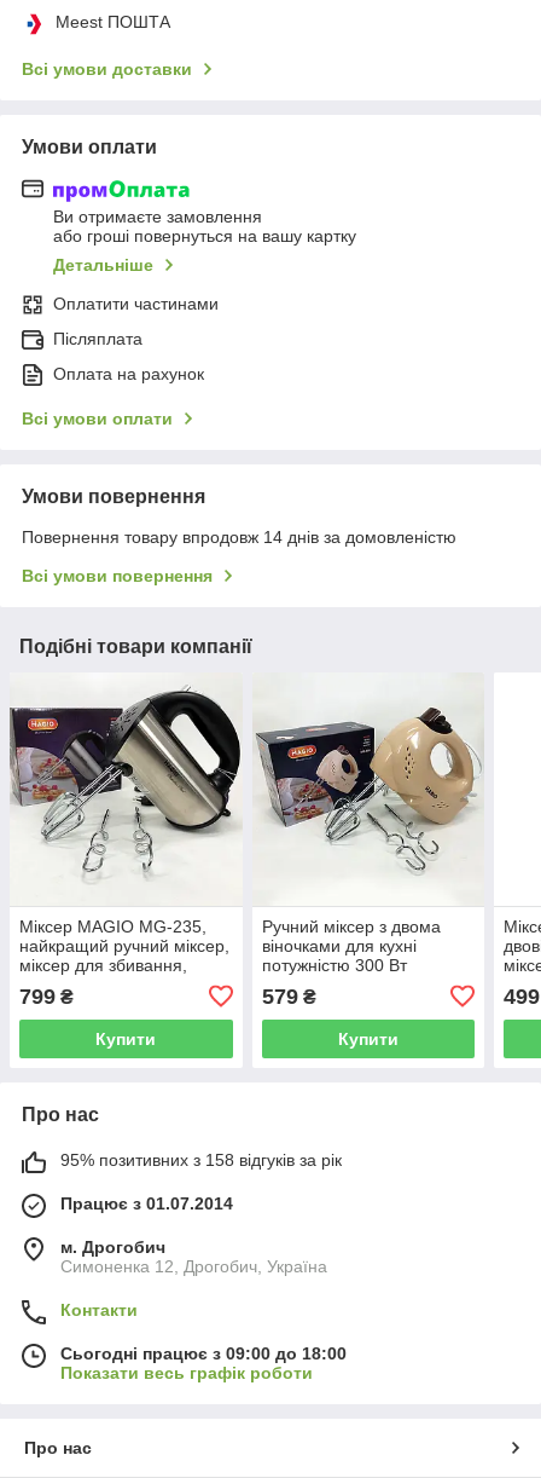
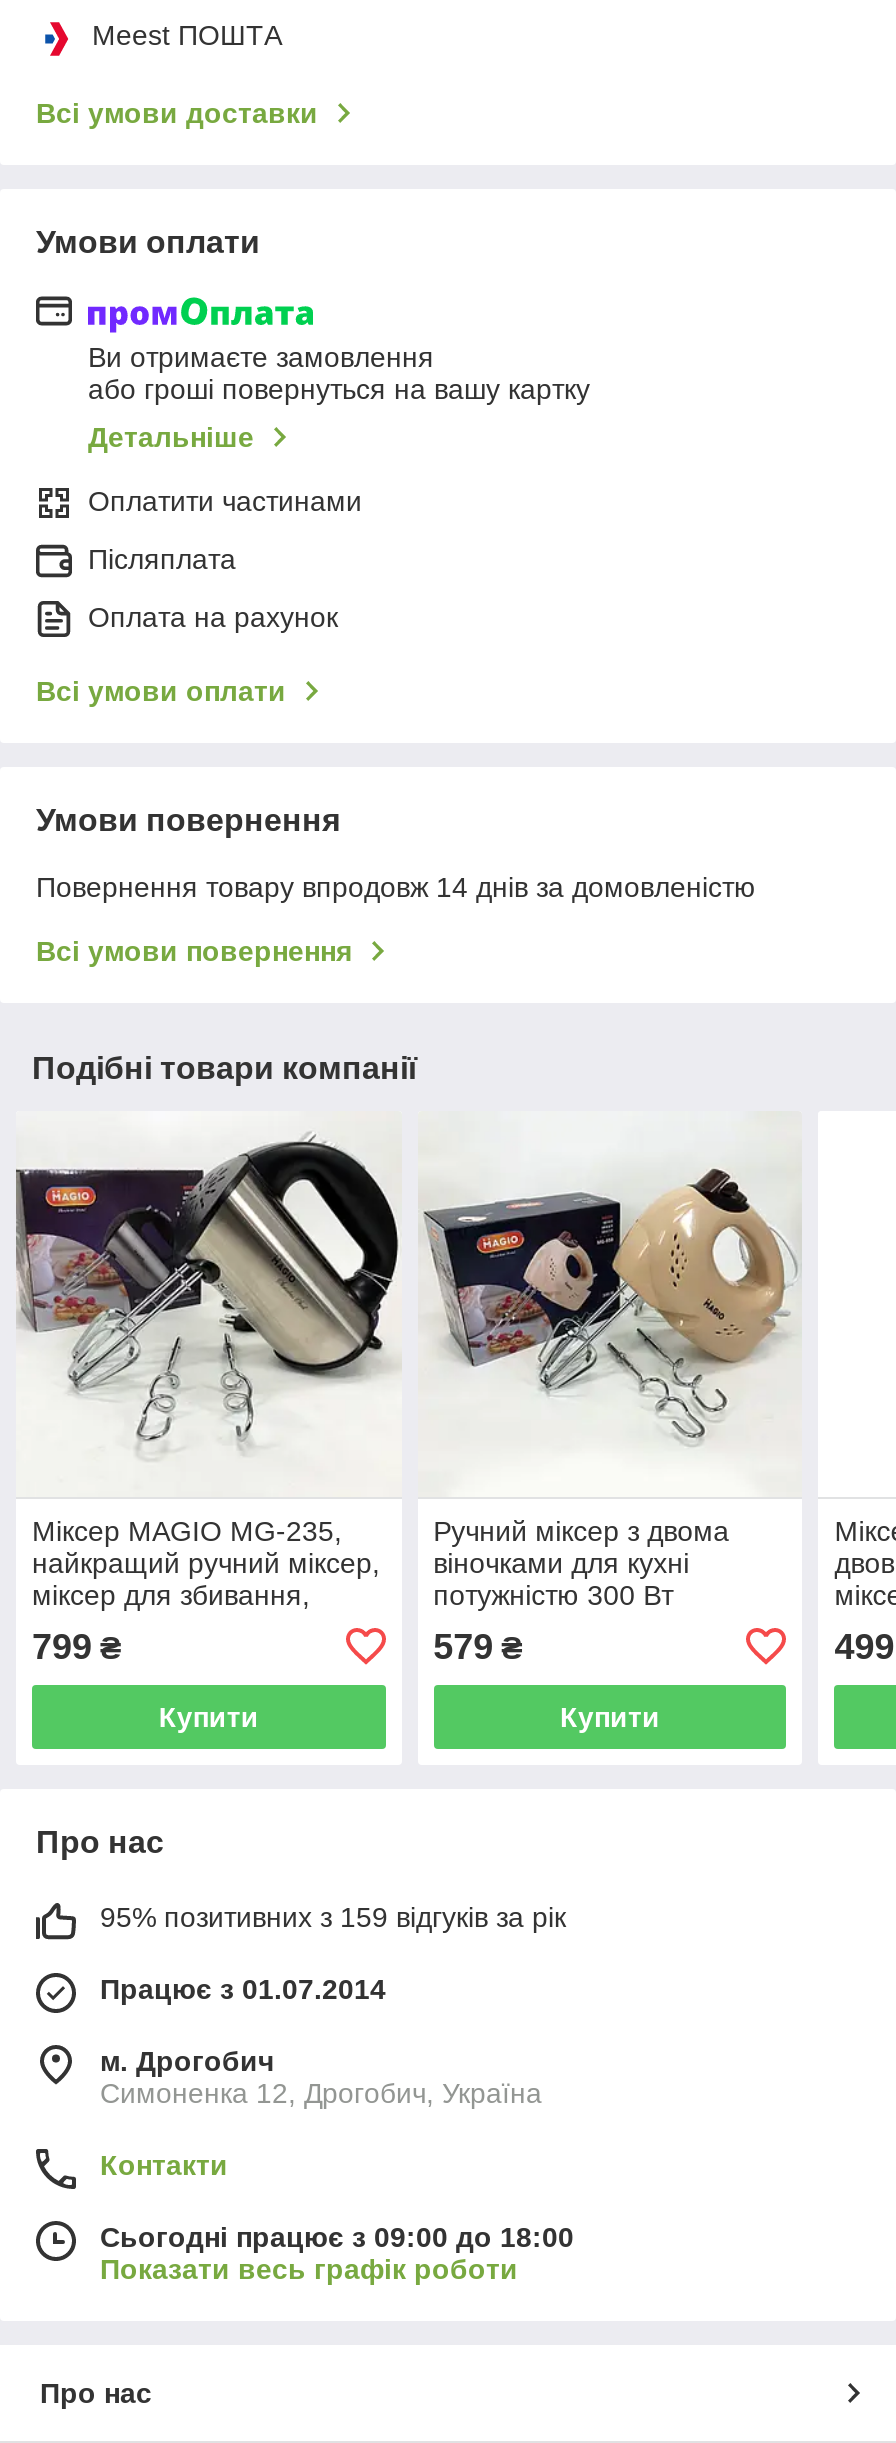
- 95% позитивних з 158 відгуків за рік
+ 95% позитивних з 159 відгуків за рік
